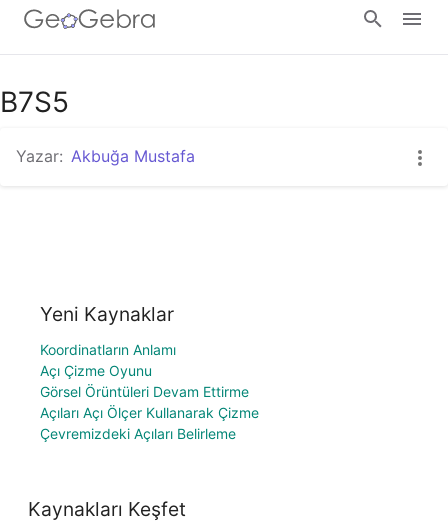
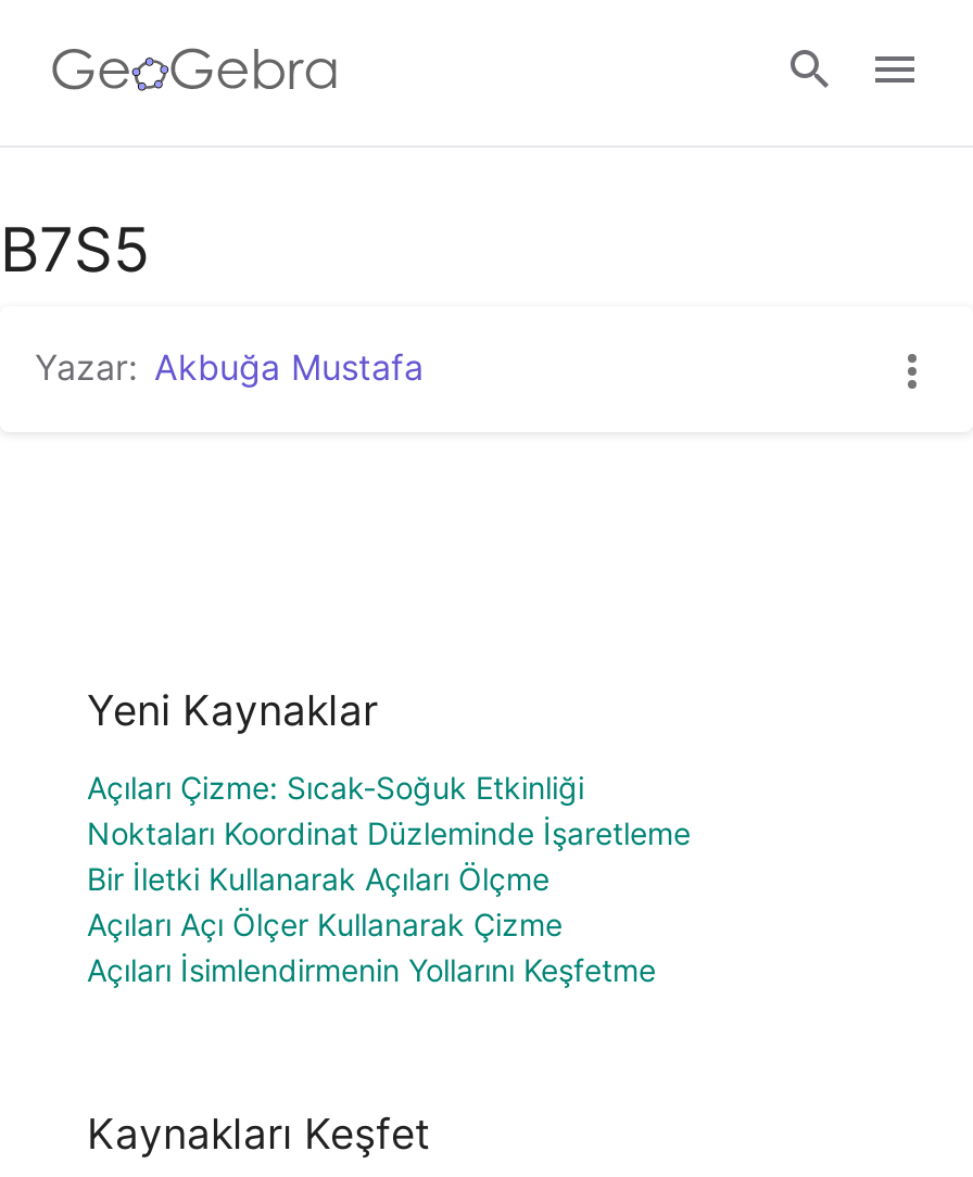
- Koordinatların Anlamı
- Açı Çizme Oyunu
- Görsel Örüntüleri Devam Ettirme
+ Açıları Çizme: Sıcak-Soğuk Etkinliği
+ Noktaları Koordinat Düzleminde İşaretleme
+ Bir İletki Kullanarak Açıları Ölçme

- Çevremizdeki Açıları Belirleme
+ Açıları İsimlendirmenin Yollarını Keşfetme
